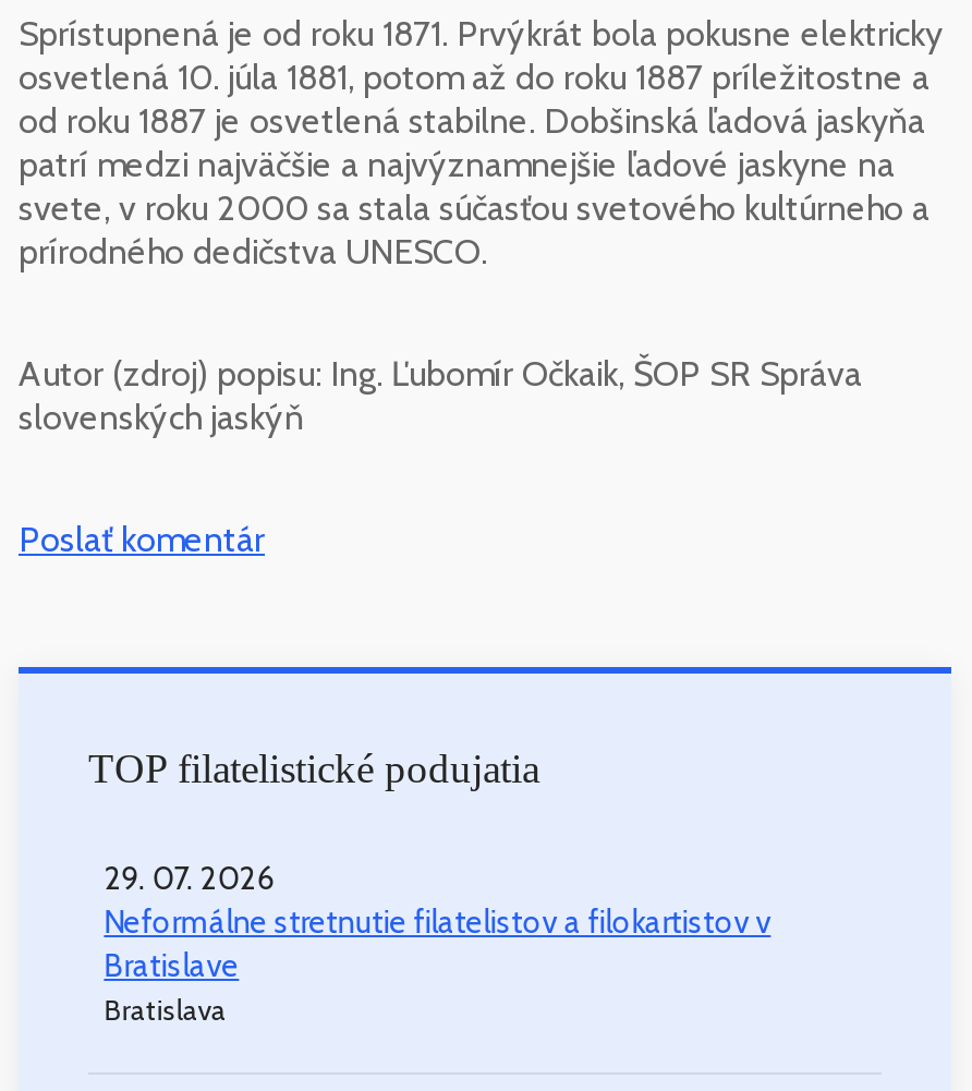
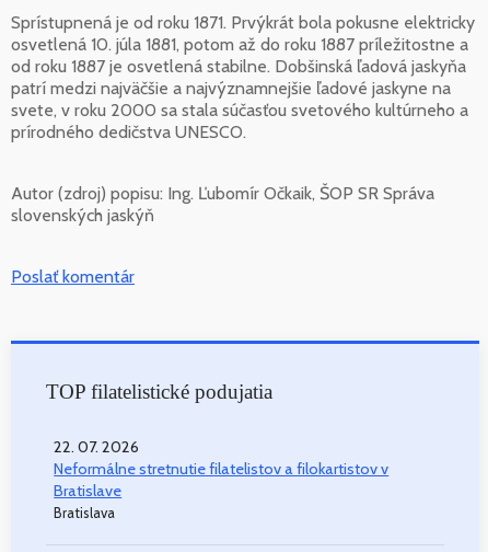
- 29. 07. 2026
+ 22. 07. 2026
